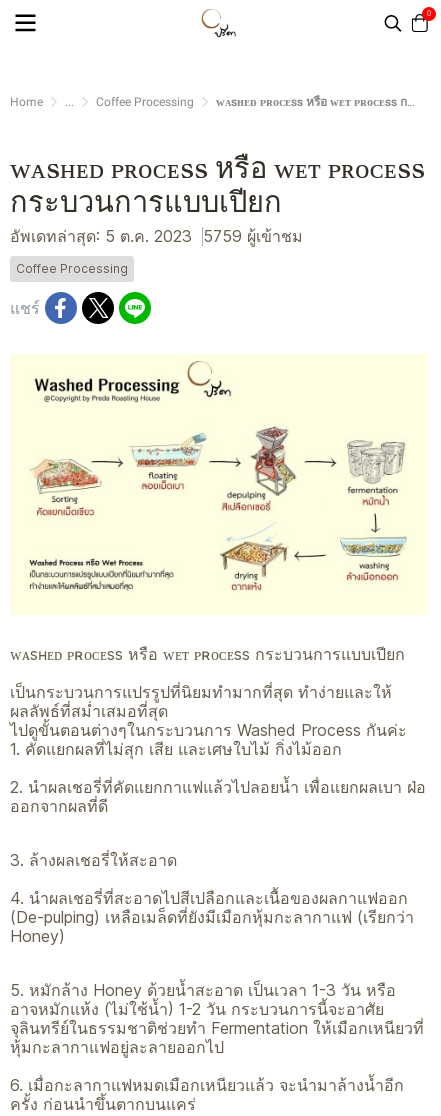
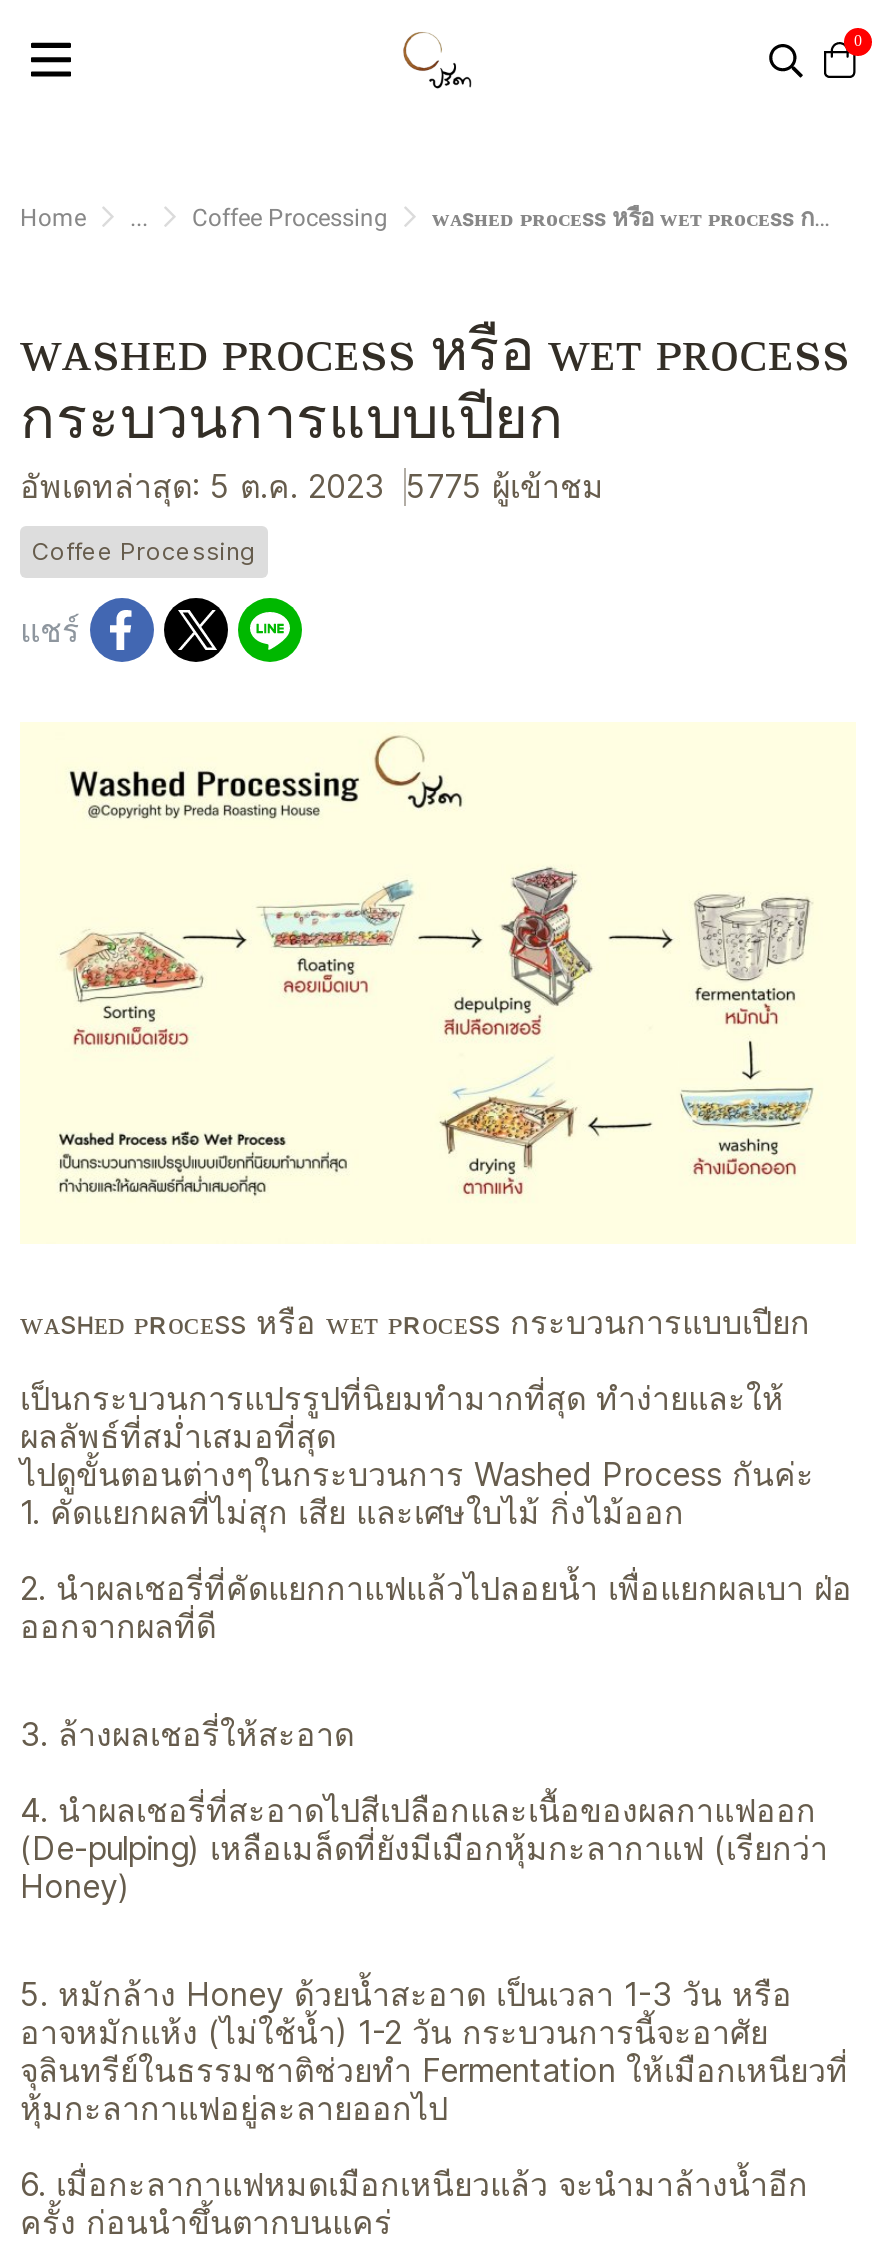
- อัพเดทล่าสุด: 5 ต.ค. 2023 5759 ผู้เข้าชม
+ อัพเดทล่าสุด: 5 ต.ค. 2023 5775 ผู้เข้าชม
